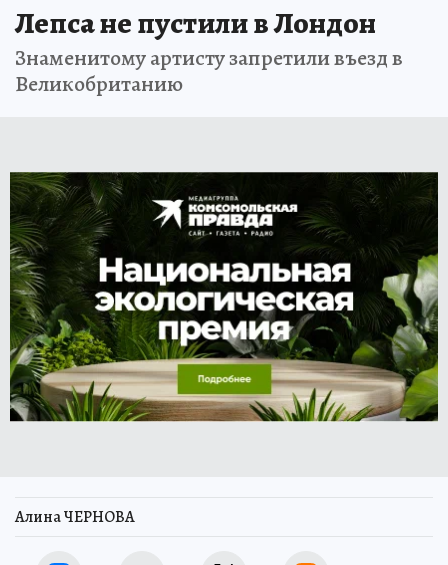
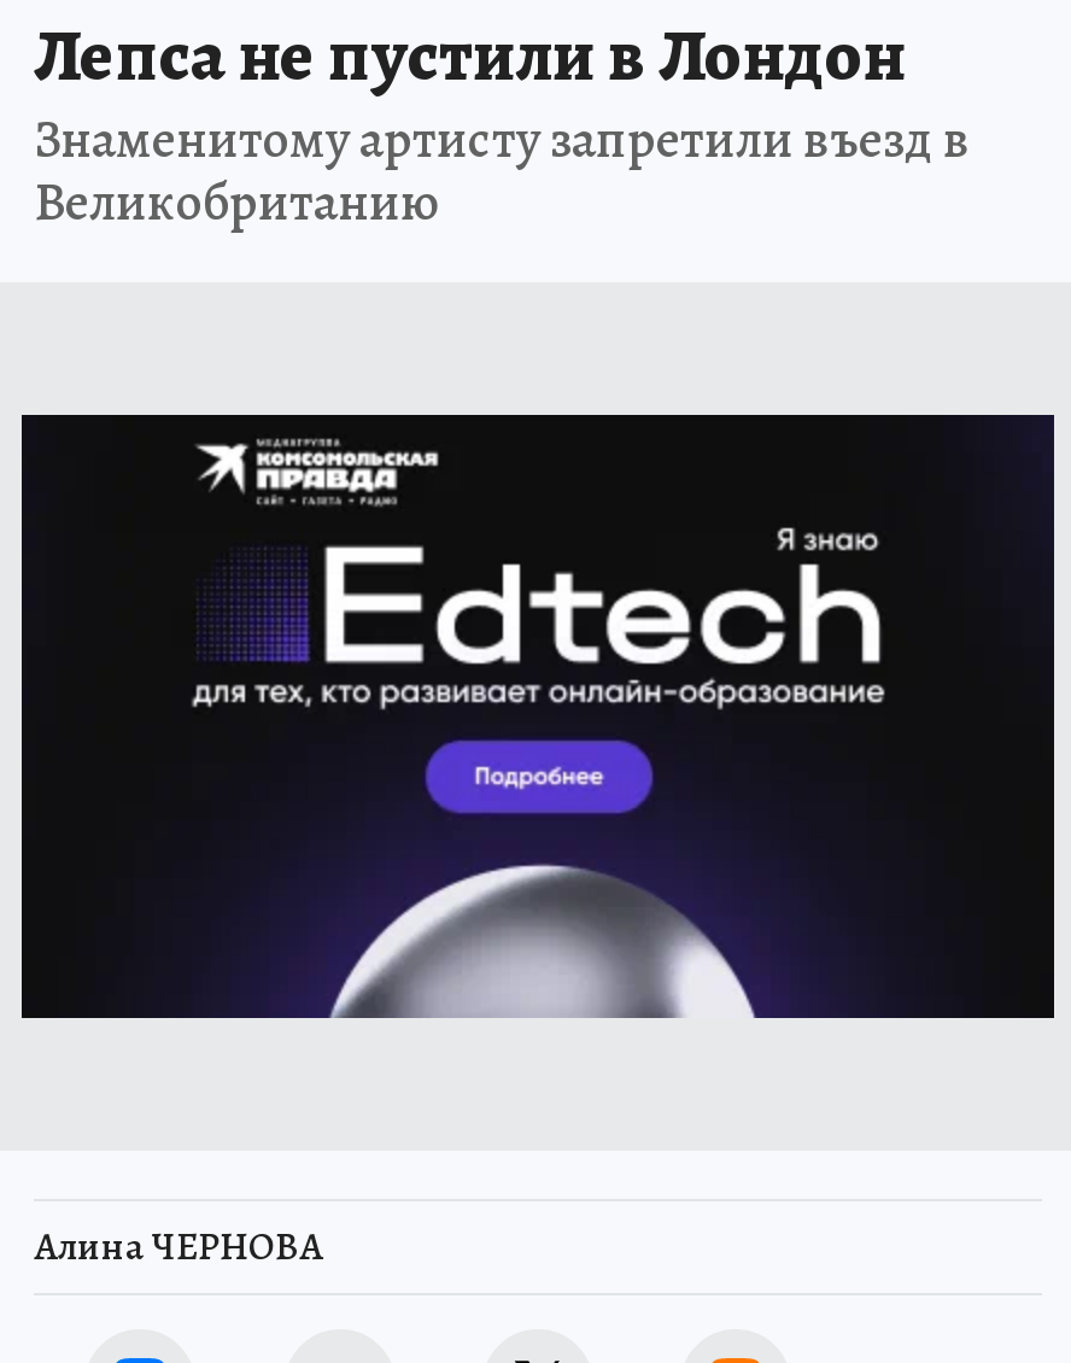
- [image]
+ [image]
